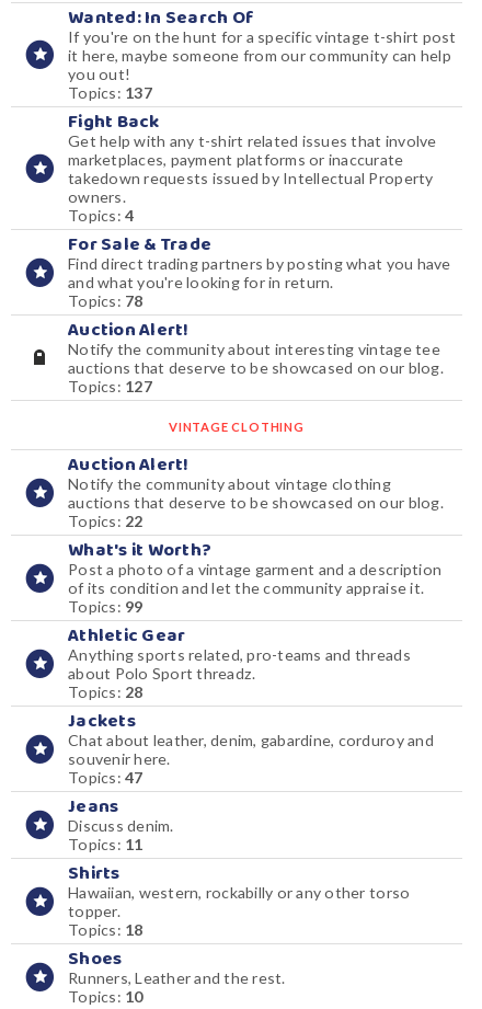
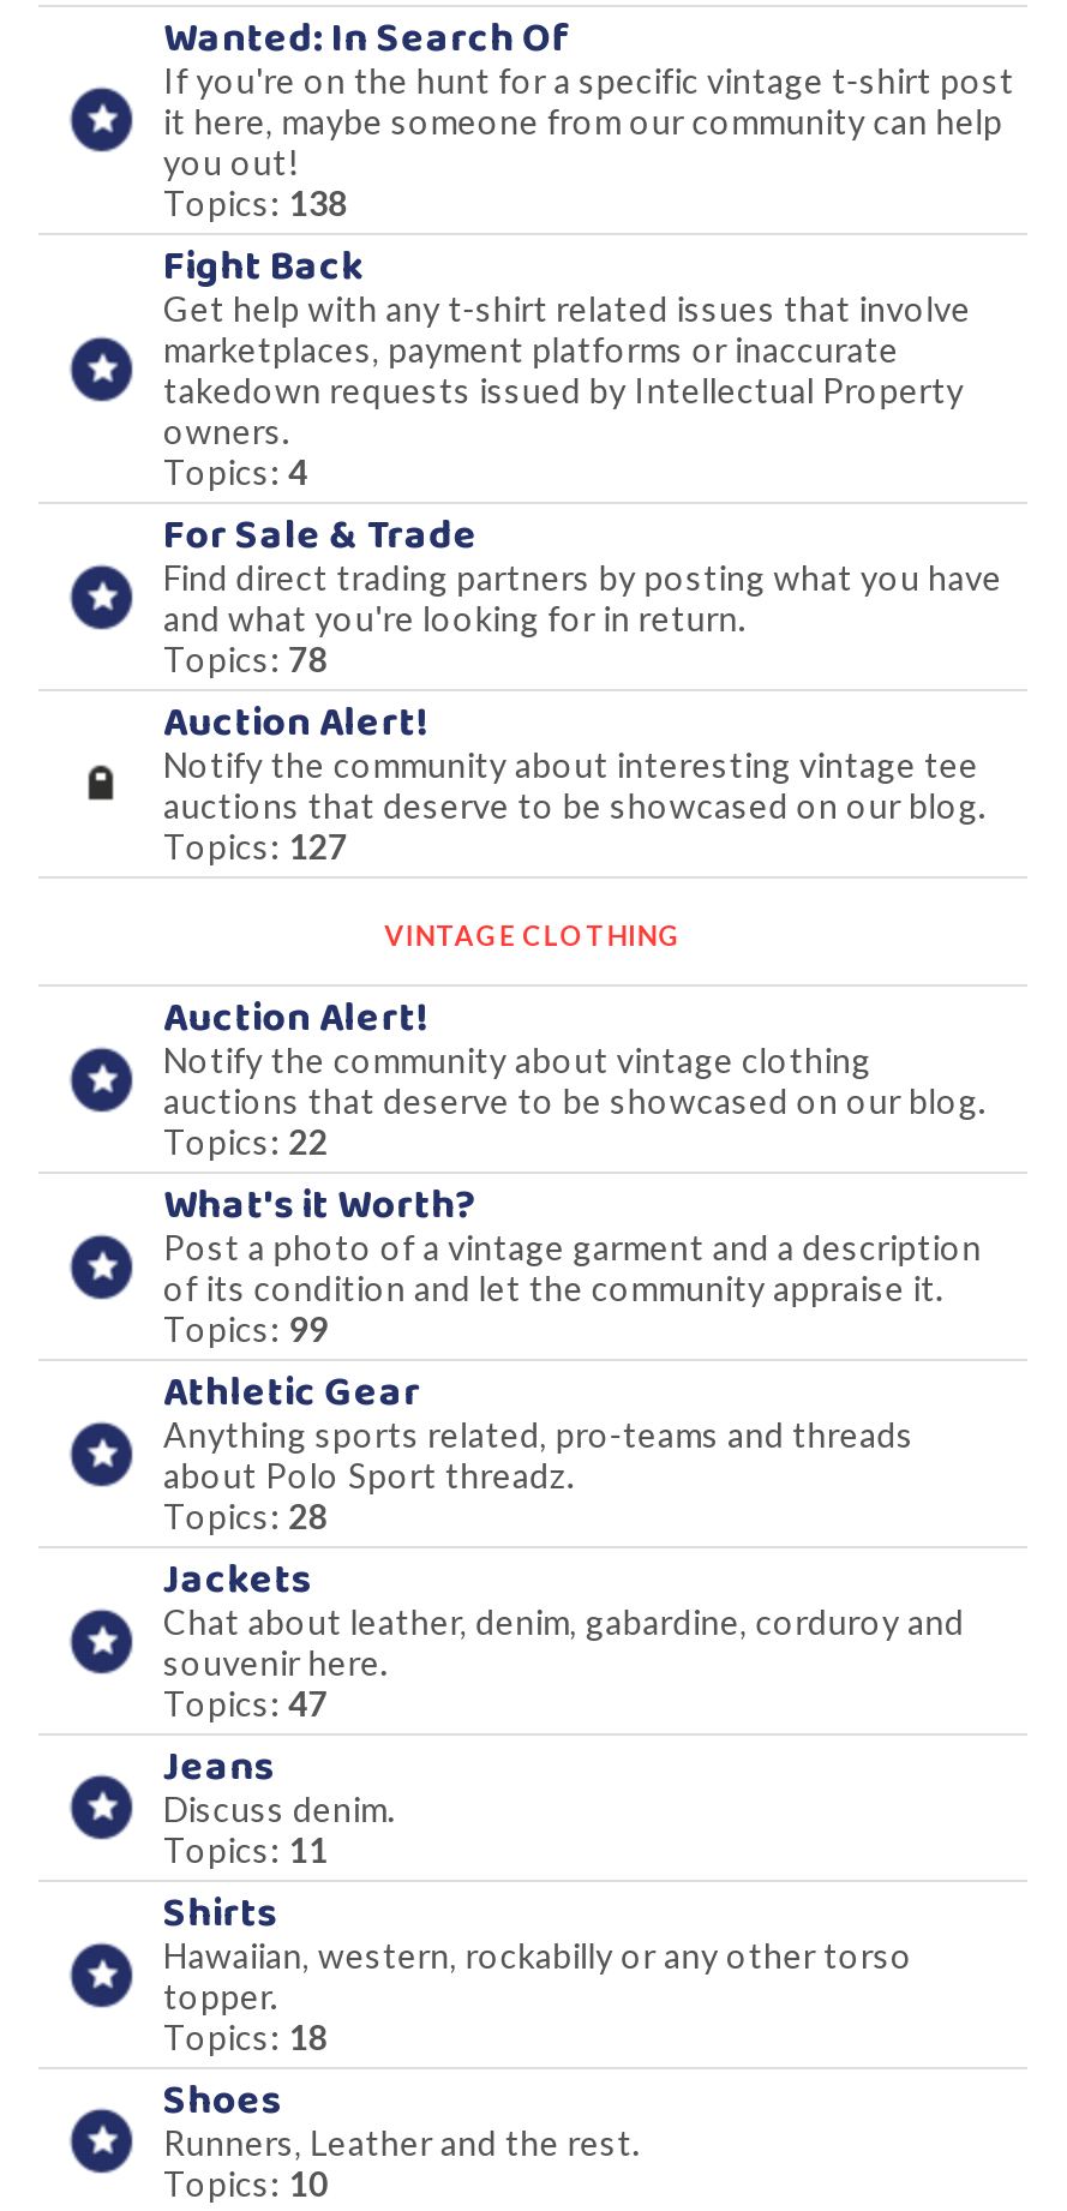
- Topics: 137
+ Topics: 138
